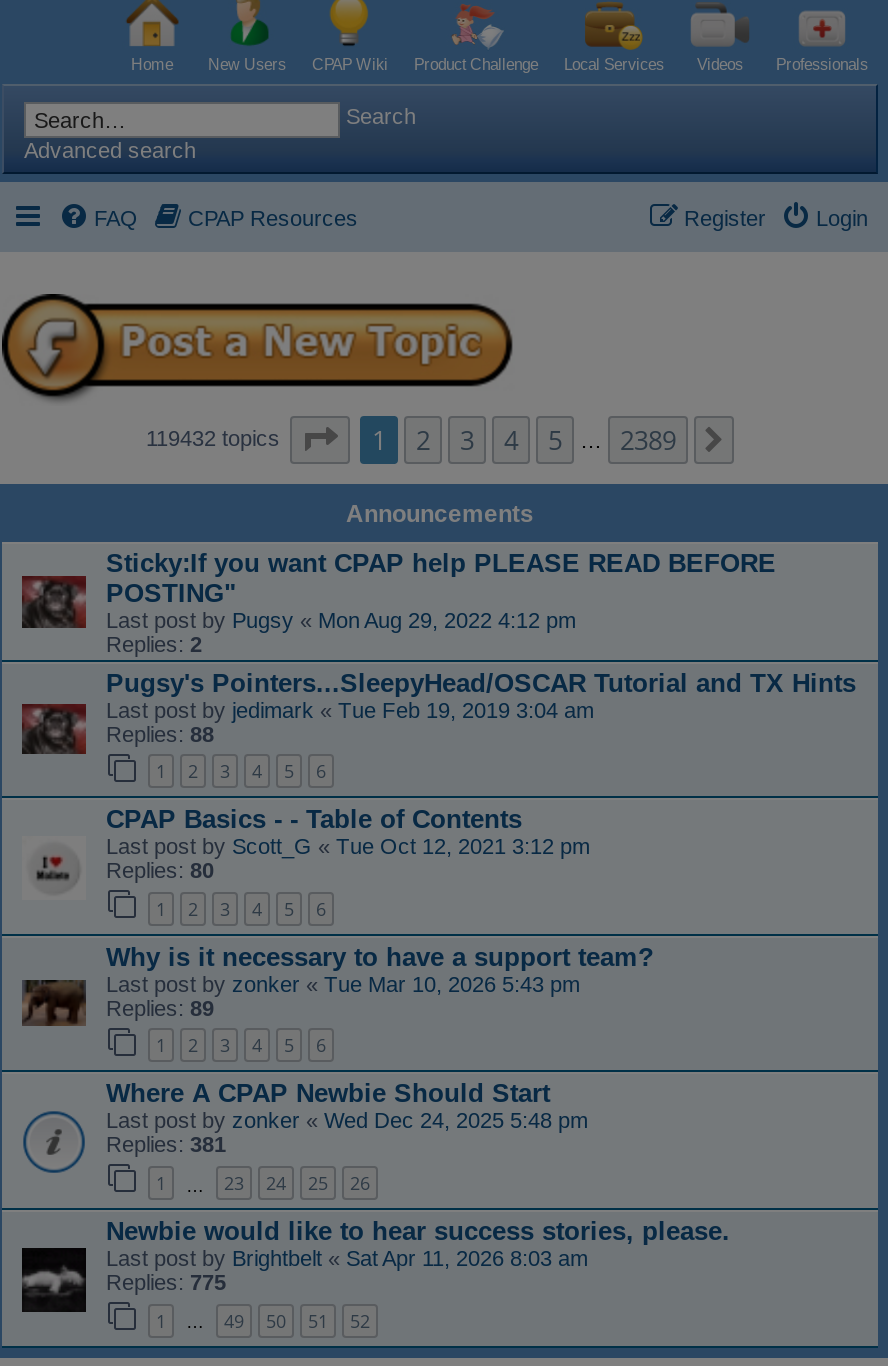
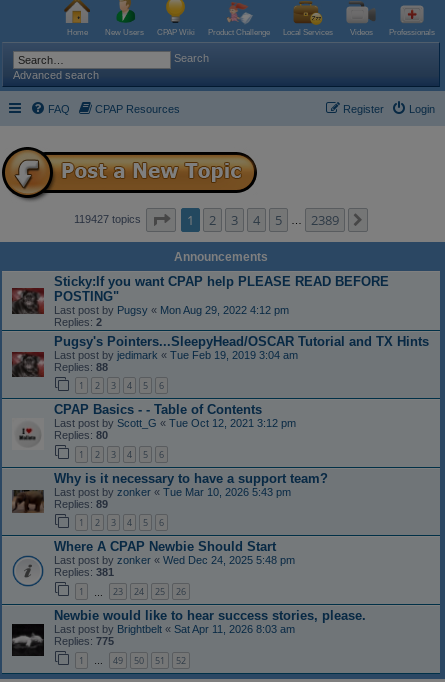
- 119432 topics
+ 119427 topics
